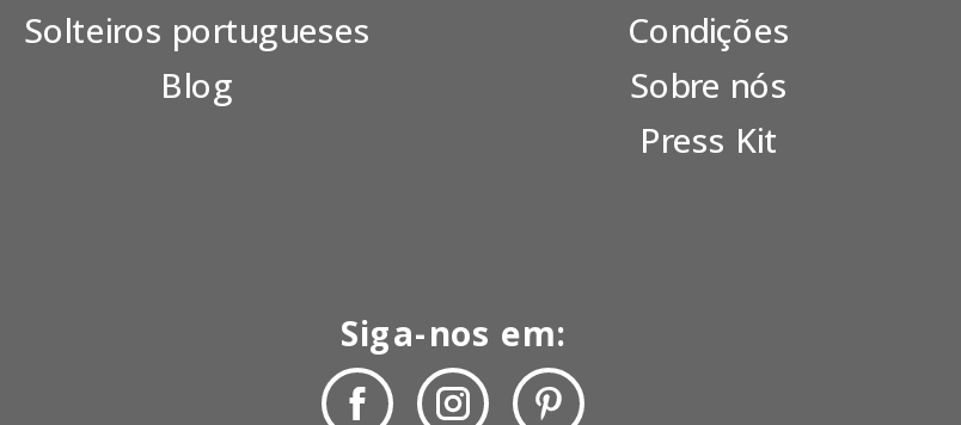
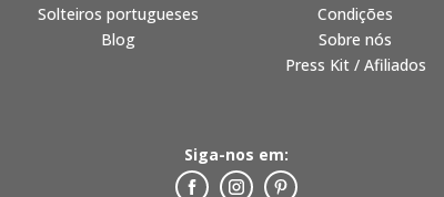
- Press Kit
+ Press Kit / Afiliados
